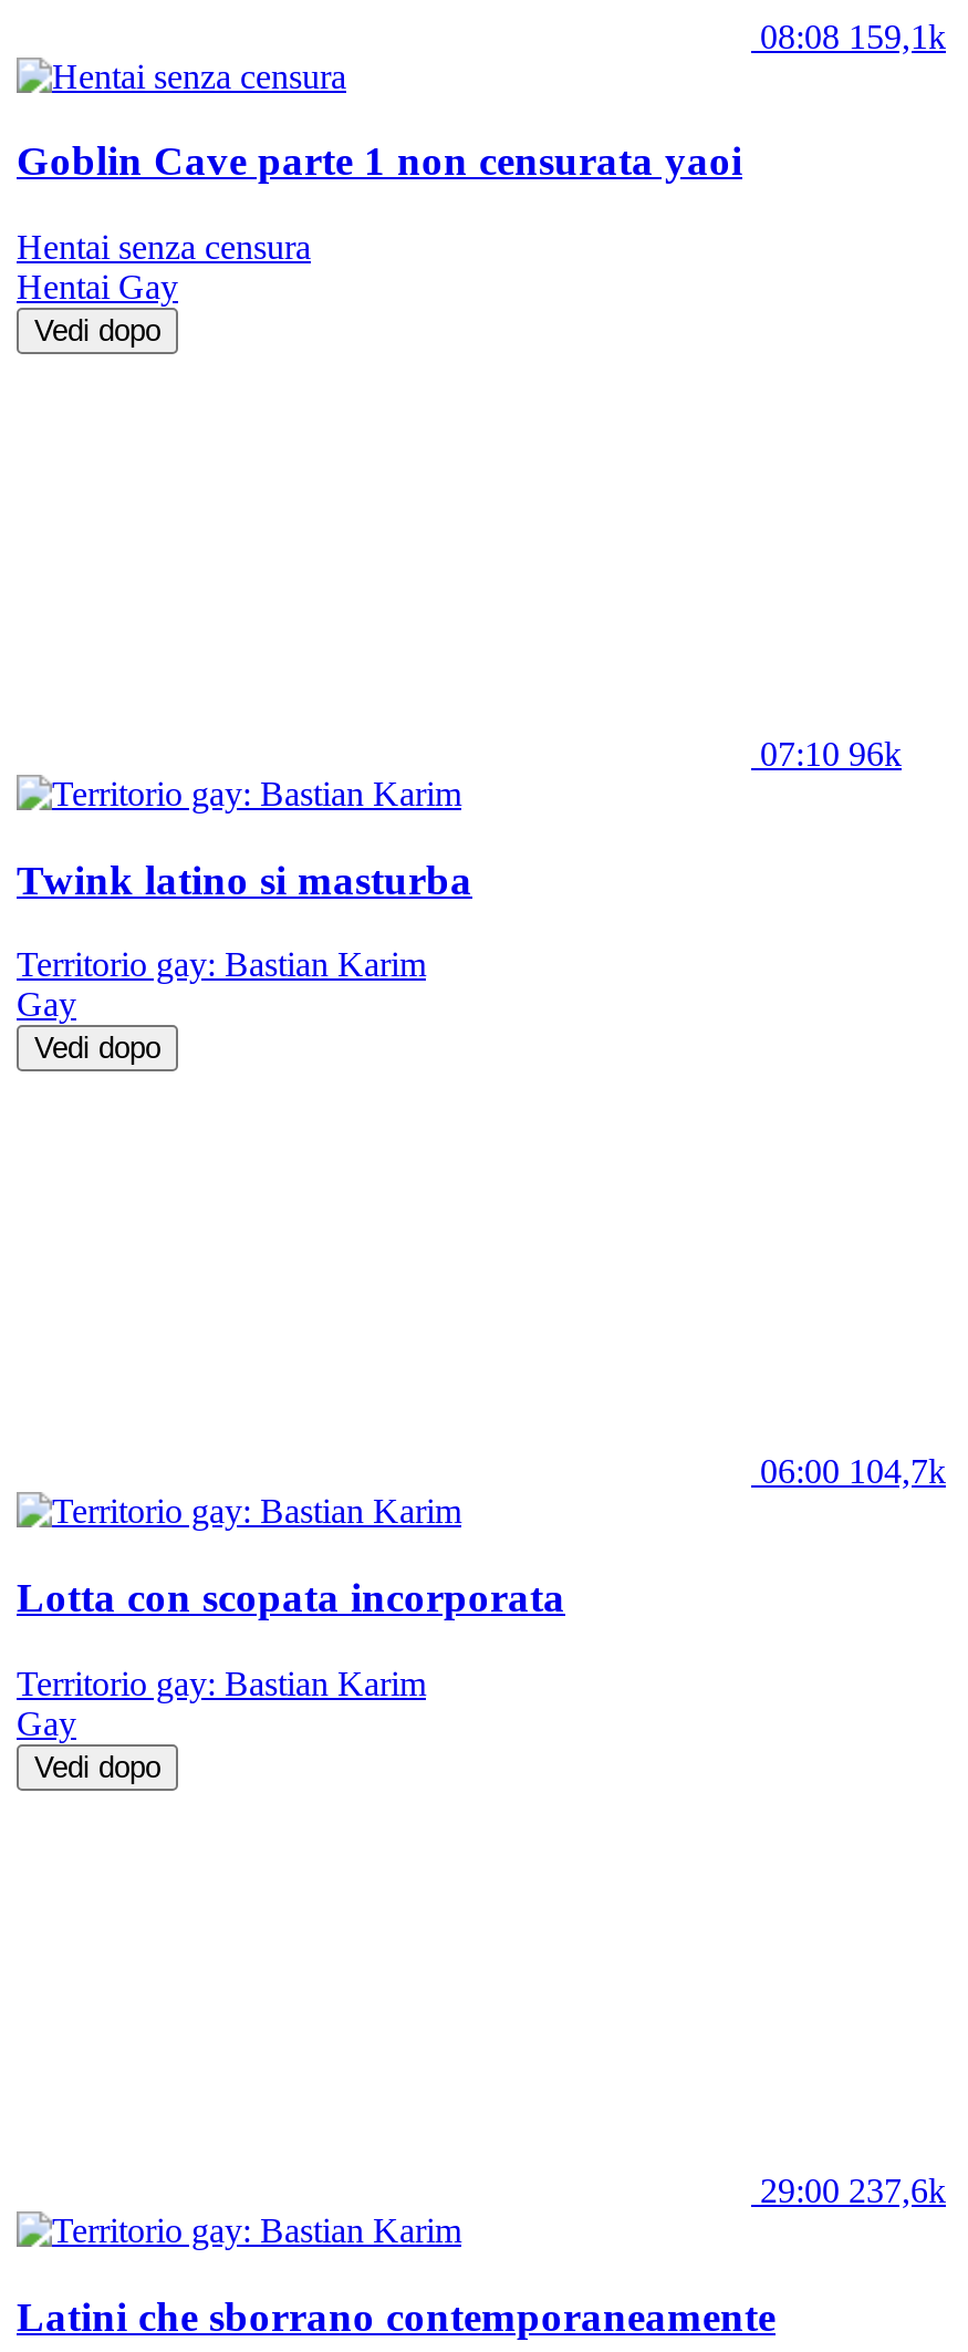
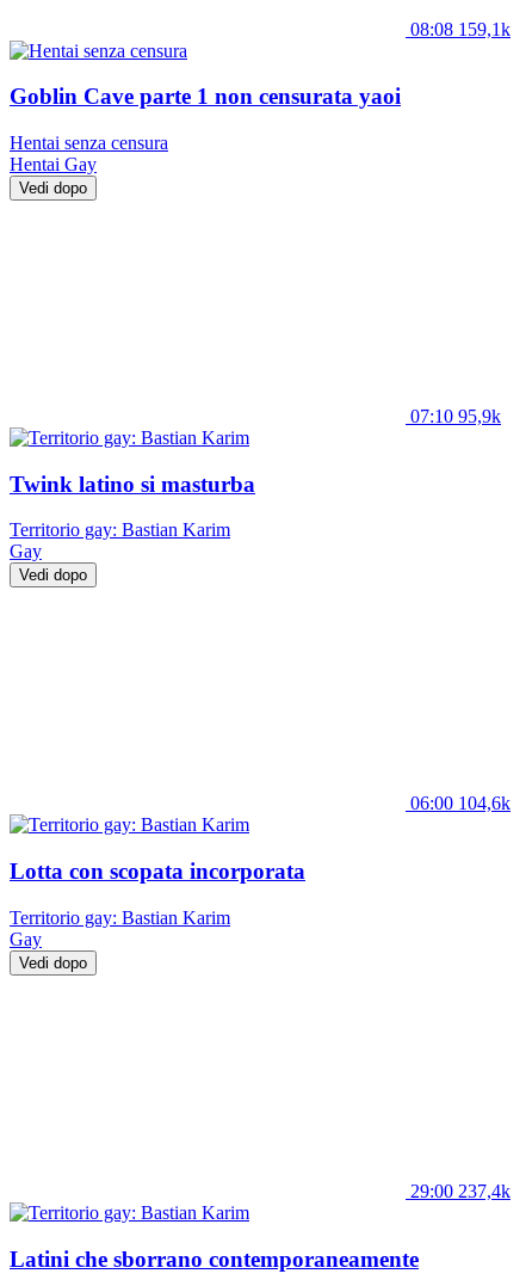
- 07:10 96k
+ 07:10 95,9k

- 06:00 104,7k
+ 06:00 104,6k

- 29:00 237,6k
+ 29:00 237,4k
